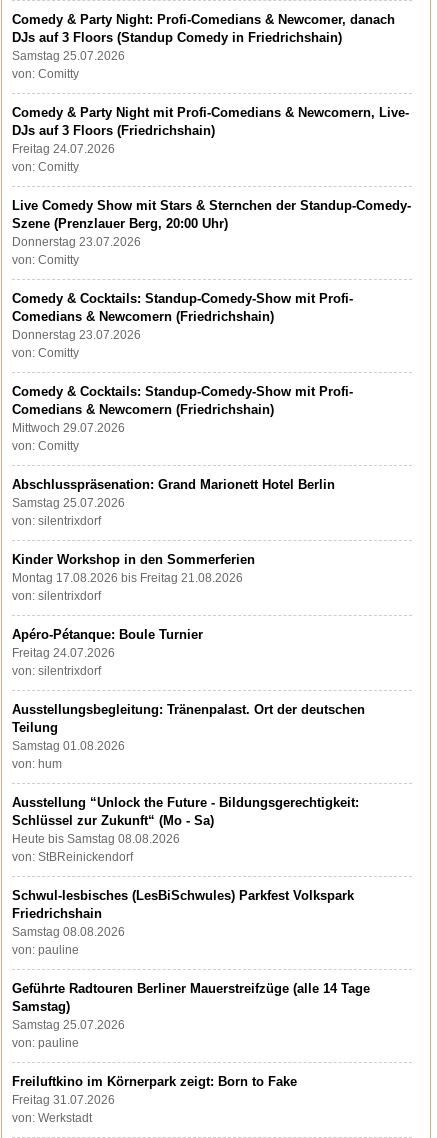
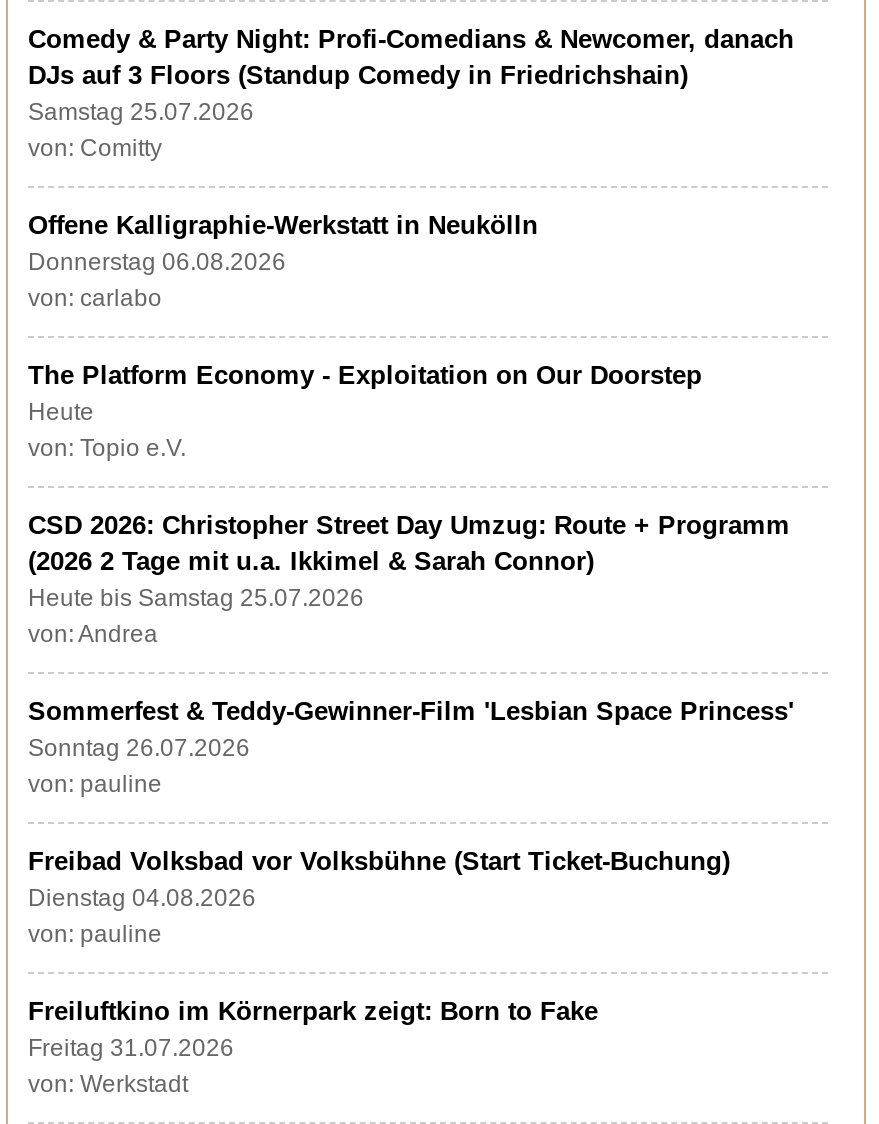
- Comedy & Party Night mit Profi-Comedians & Newcomern, Live-
- DJs auf 3 Floors (Friedrichshain)
- Freitag 24.07.2026
- von: Comitty
- Live Comedy Show mit Stars & Sternchen der Standup-Comedy-
- Szene (Prenzlauer Berg, 20:00 Uhr)
- Donnerstag 23.07.2026
- von: Comitty
- Comedy & Cocktails: Standup-Comedy-Show mit Profi-
- Comedians & Newcomern (Friedrichshain)
- Donnerstag 23.07.2026
- von: Comitty
- Comedy & Cocktails: Standup-Comedy-Show mit Profi-
- Comedians & Newcomern (Friedrichshain)
- Mittwoch 29.07.2026
- von: Comitty
- Abschlusspräsenation: Grand Marionett Hotel Berlin
- Samstag 25.07.2026
- von: silentrixdorf
- Kinder Workshop in den Sommerferien
- Montag 17.08.2026 bis Freitag 21.08.2026
- von: silentrixdorf
- Apéro-Pétanque: Boule Turnier
- Freitag 24.07.2026
- von: silentrixdorf
- Ausstellungsbegleitung: Tränenpalast. Ort der deutschen
- Teilung
- Samstag 01.08.2026
- von: hum
- Ausstellung “Unlock the Future - Bildungsgerechtigkeit:
- Schlüssel zur Zukunft“ (Mo - Sa)
- Heute bis Samstag 08.08.2026
- von: StBReinickendorf
- Schwul-lesbisches (LesBiSchwules) Parkfest Volkspark
- Friedrichshain
- Samstag 08.08.2026
+ Offene Kalligraphie-Werkstatt in Neukölln
+ Donnerstag 06.08.2026
+ von: carlabo
+ The Platform Economy - Exploitation on Our Doorstep
+ Heute
+ von: Topio e.V.
+ CSD 2026: Christopher Street Day Umzug: Route + Programm
+ (2026 2 Tage mit u.a. Ikkimel & Sarah Connor)
+ Heute bis Samstag 25.07.2026
+ von: Andrea
+ Sommerfest & Teddy-Gewinner-Film 'Lesbian Space Princess'
+ Sonntag 26.07.2026

- Geführte Radtouren Berliner Mauerstreifzüge (alle 14 Tage
- Samstag)
- Samstag 25.07.2026
+ Freibad Volksbad vor Volksbühne (Start Ticket-Buchung)
+ Dienstag 04.08.2026
